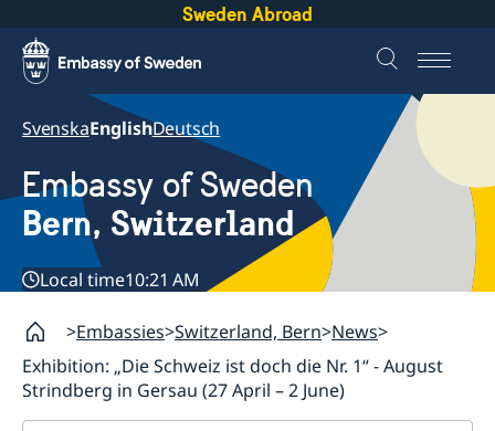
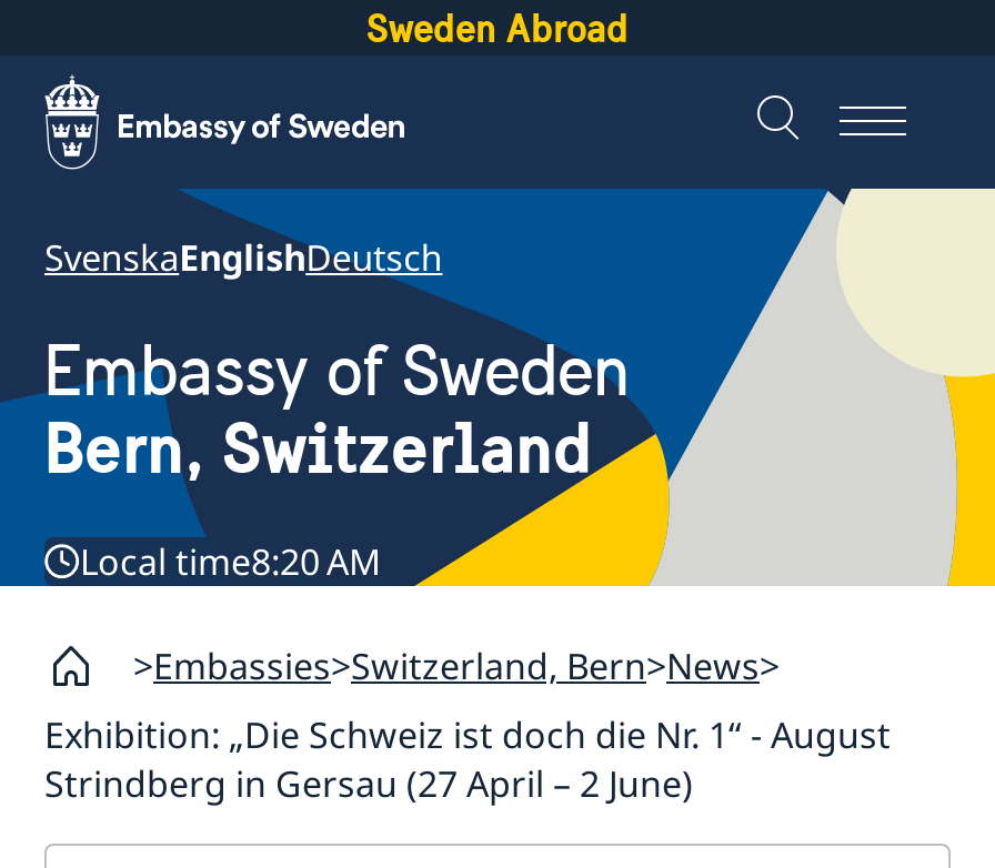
- Local time10:21 AM
+ Local time8:20 AM
